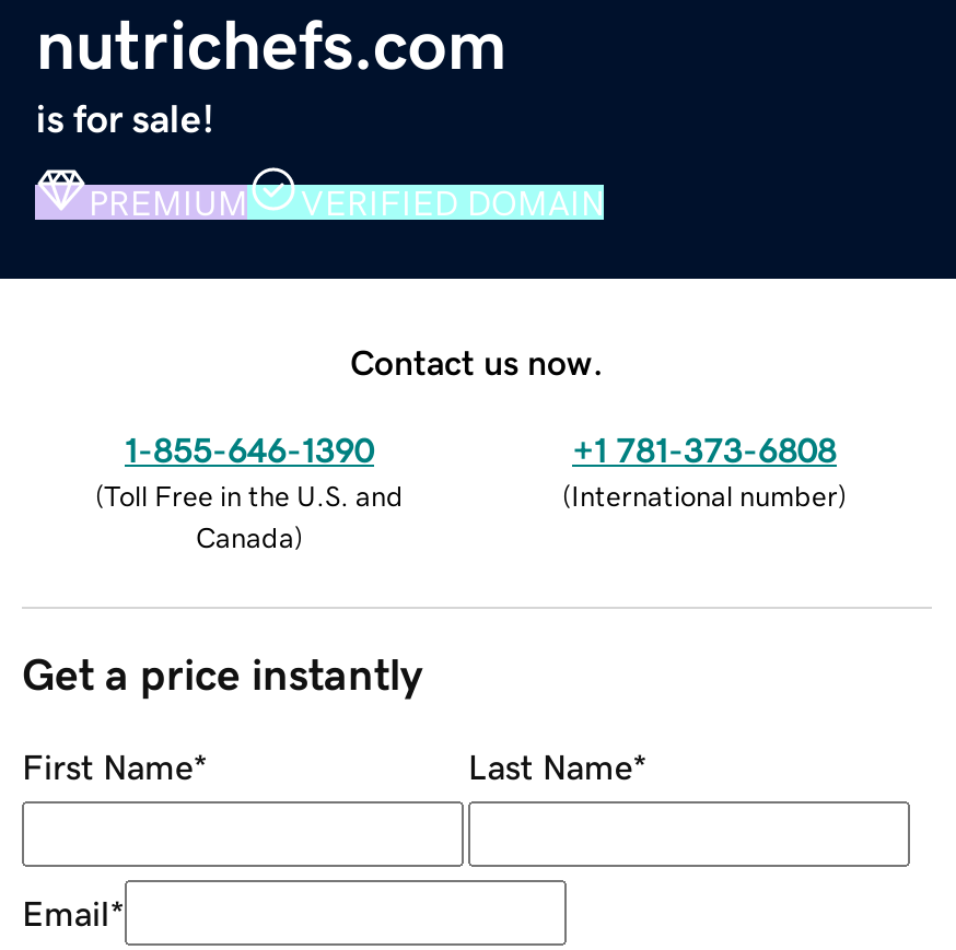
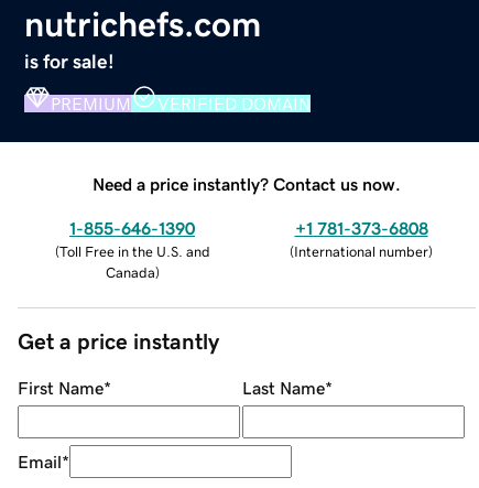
- Contact us now.
+ Need a price instantly? Contact us now.
